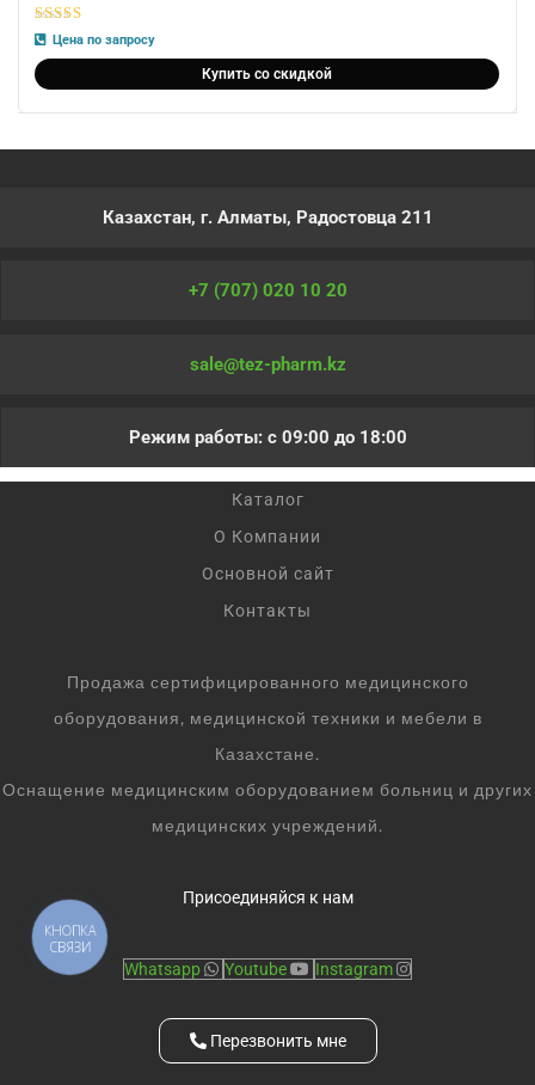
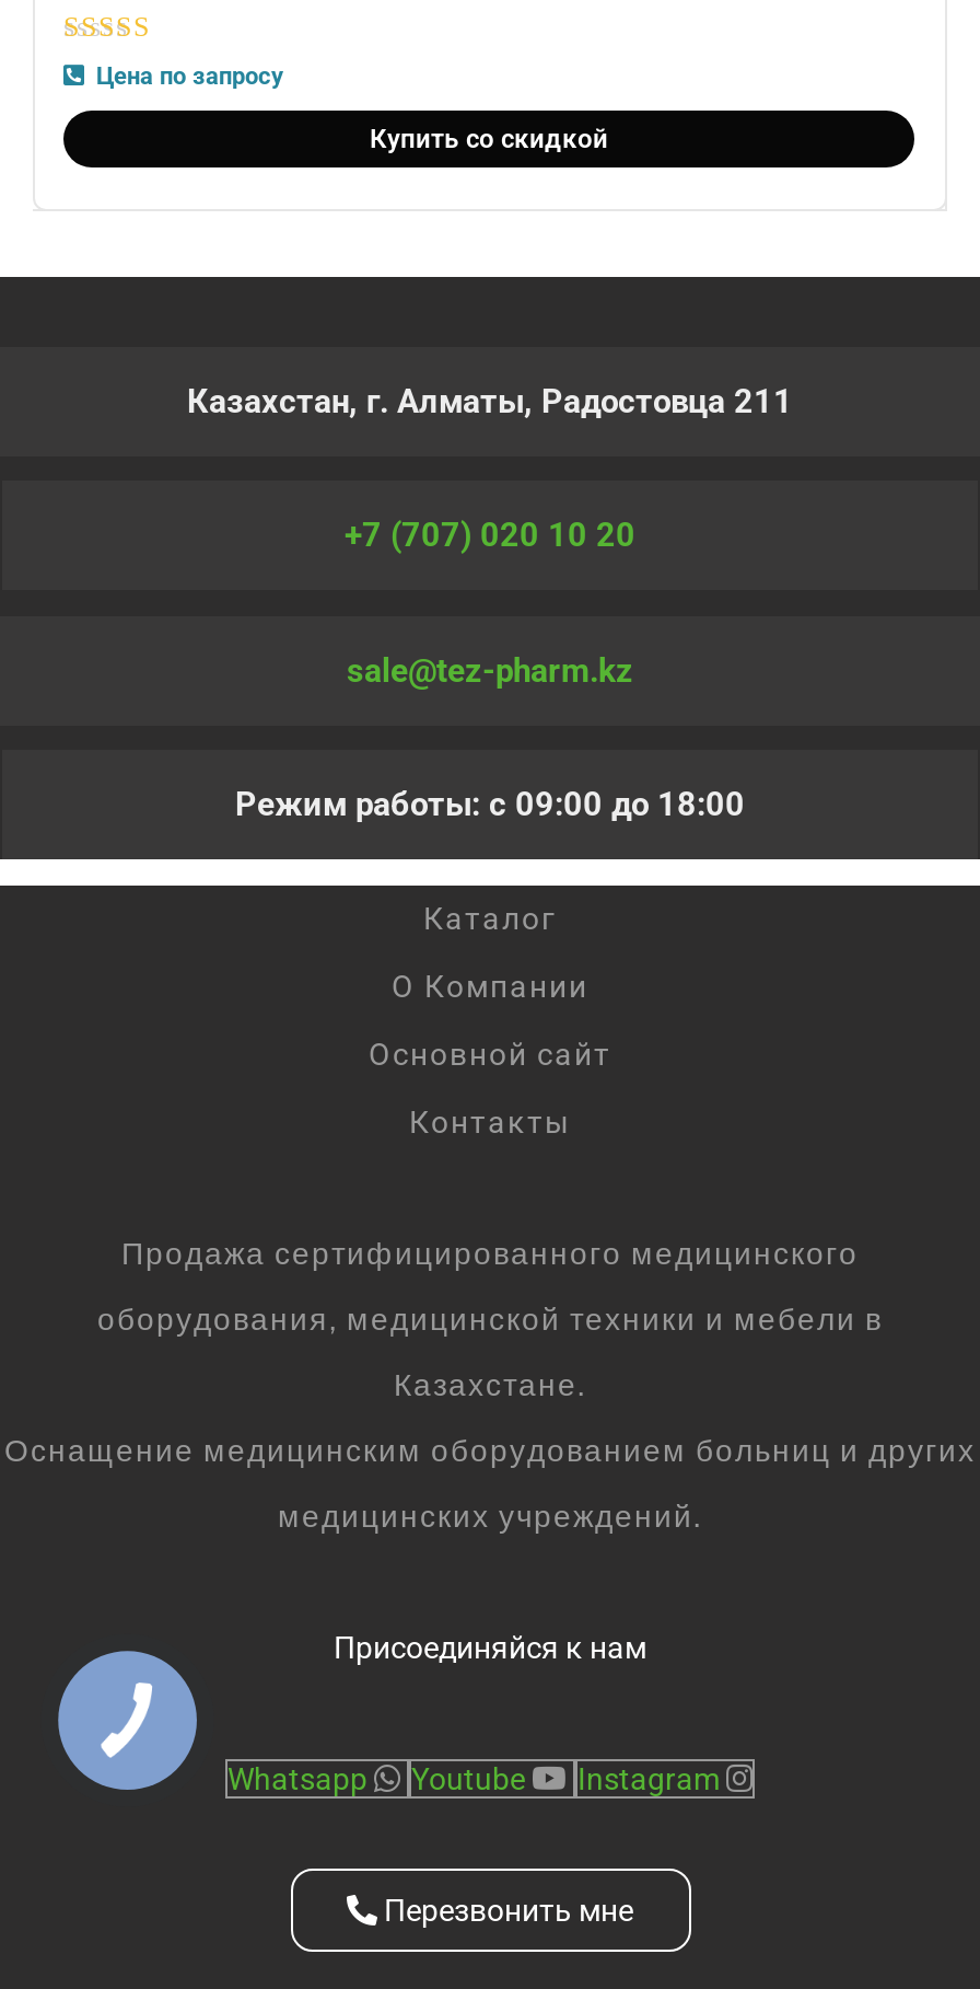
- КНОПКА
- СВЯЗИ
